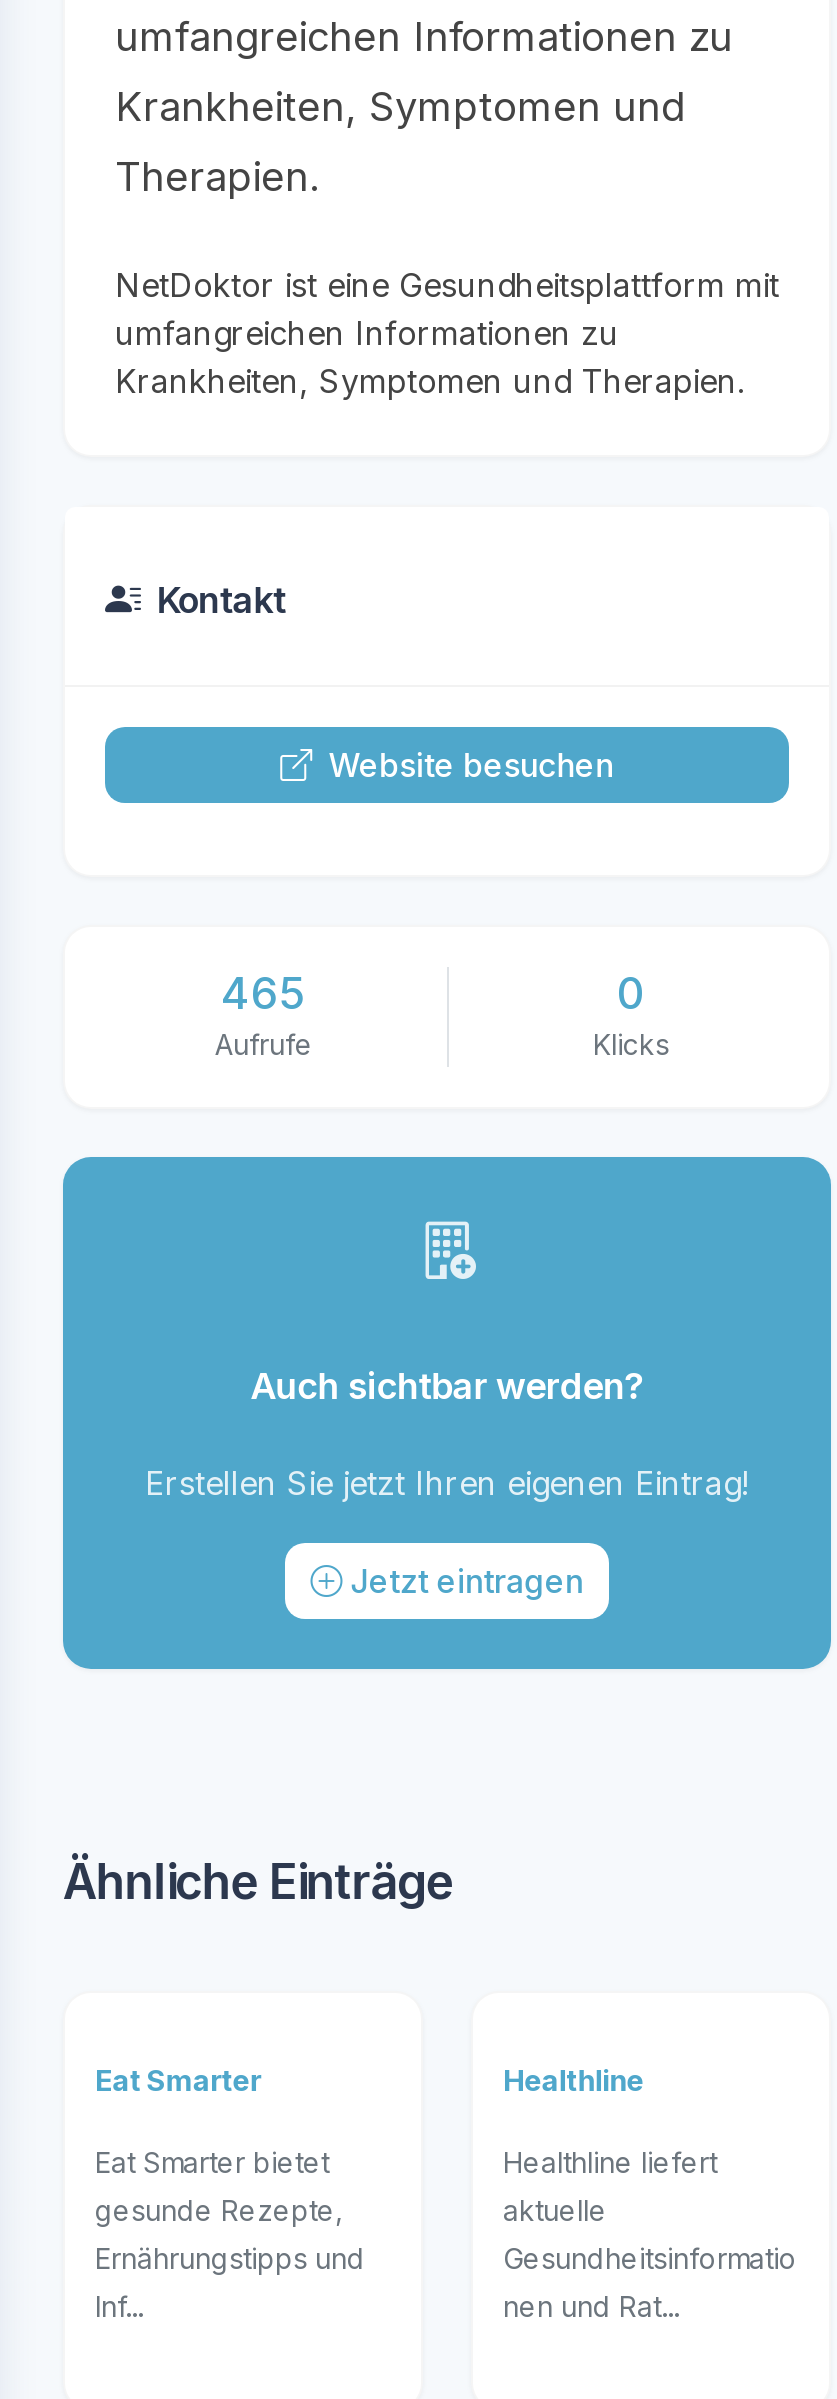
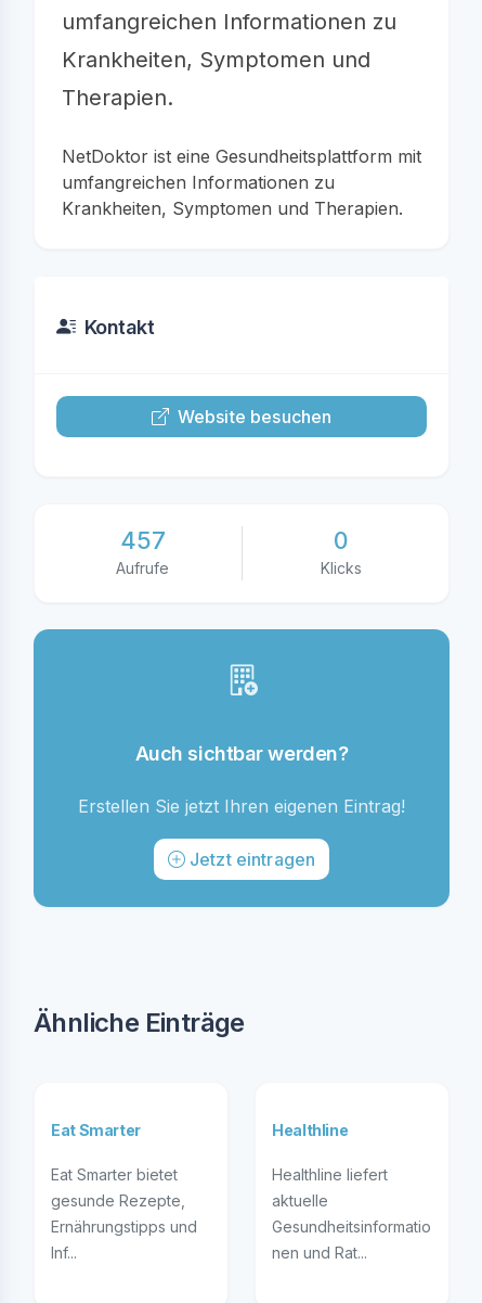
- 465
+ 457
